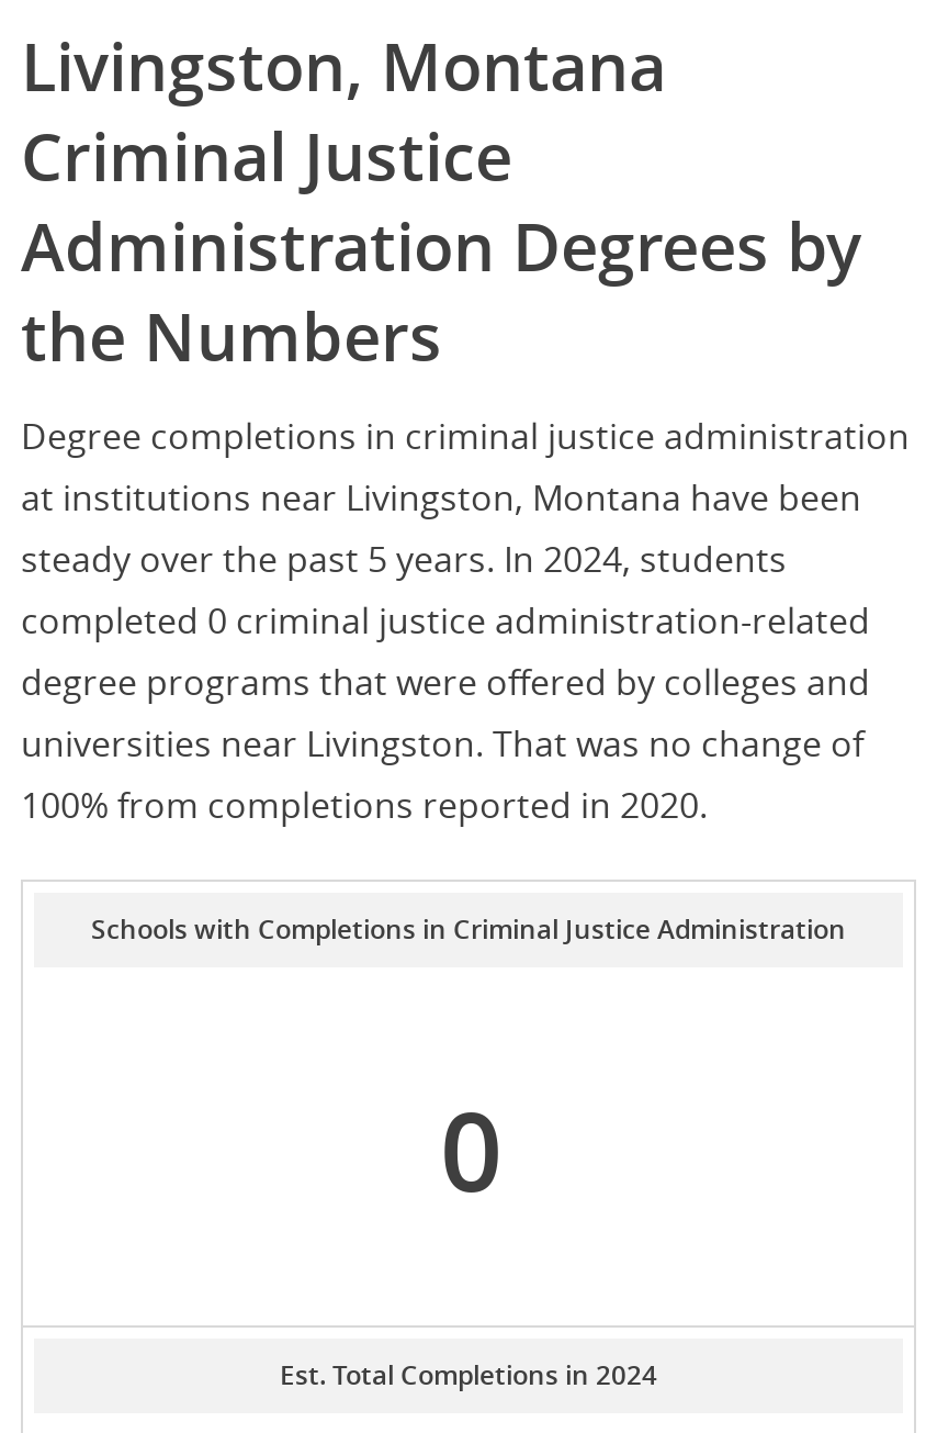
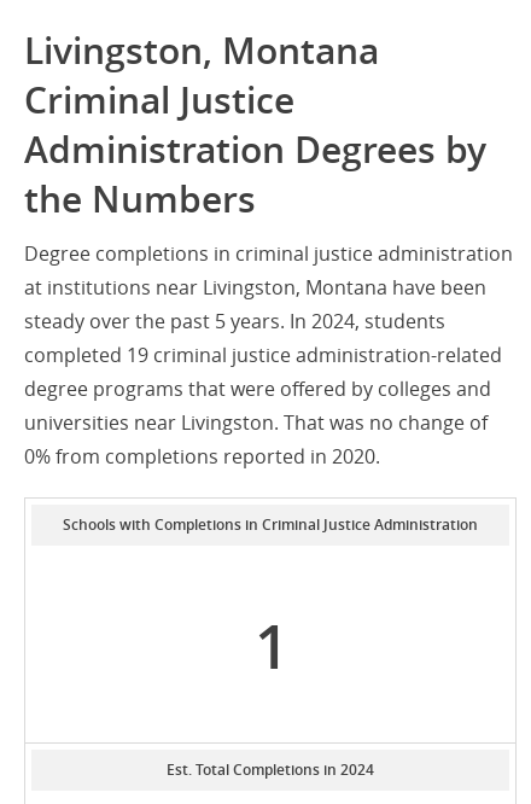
- completed 0 criminal justice administration-related
+ completed 19 criminal justice administration-related

- 100% from completions reported in 2020.
+ 0% from completions reported in 2020.

- 0
+ 1
